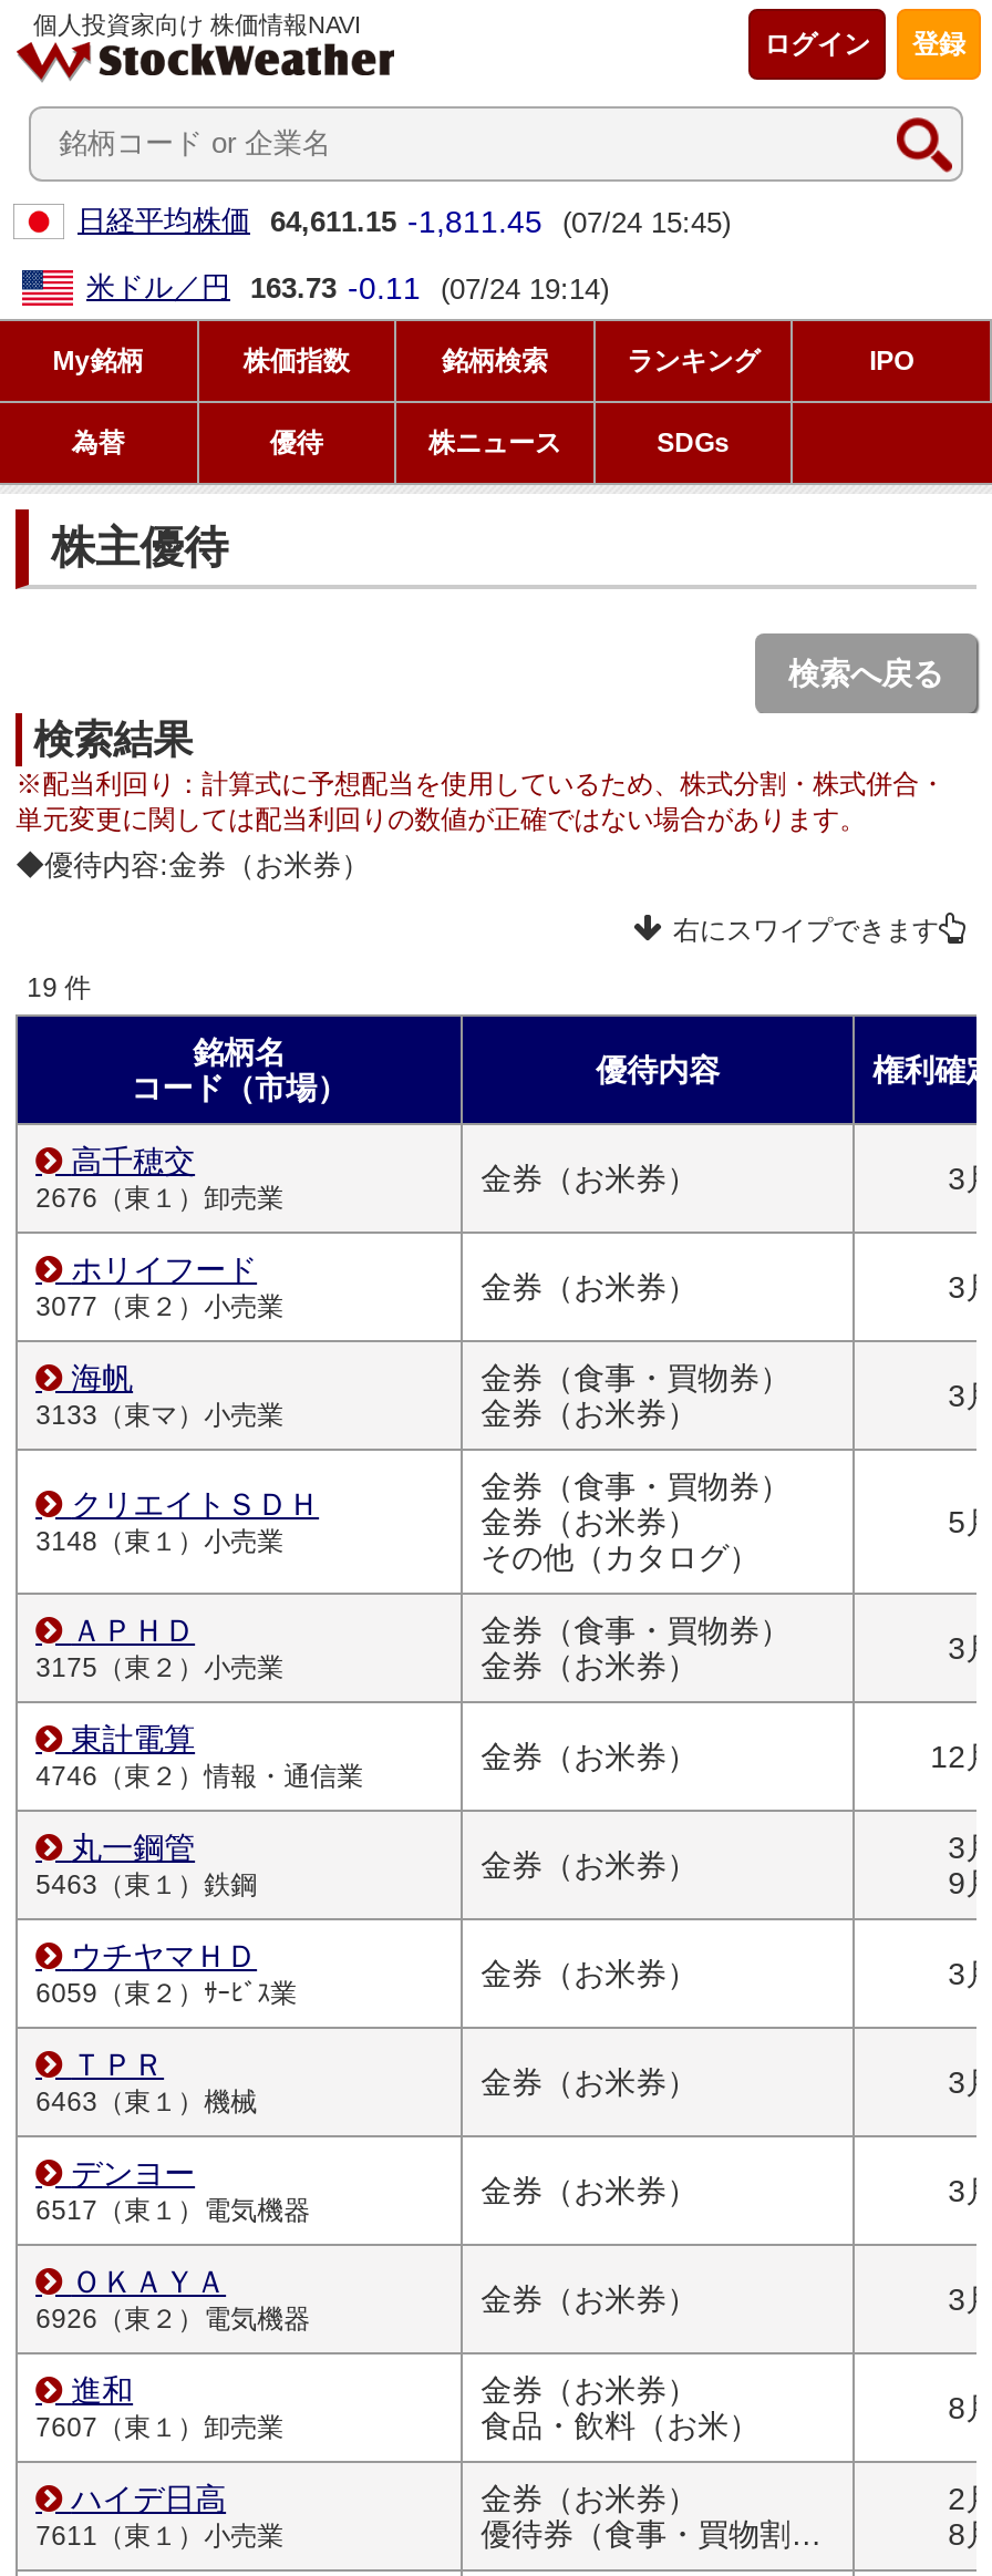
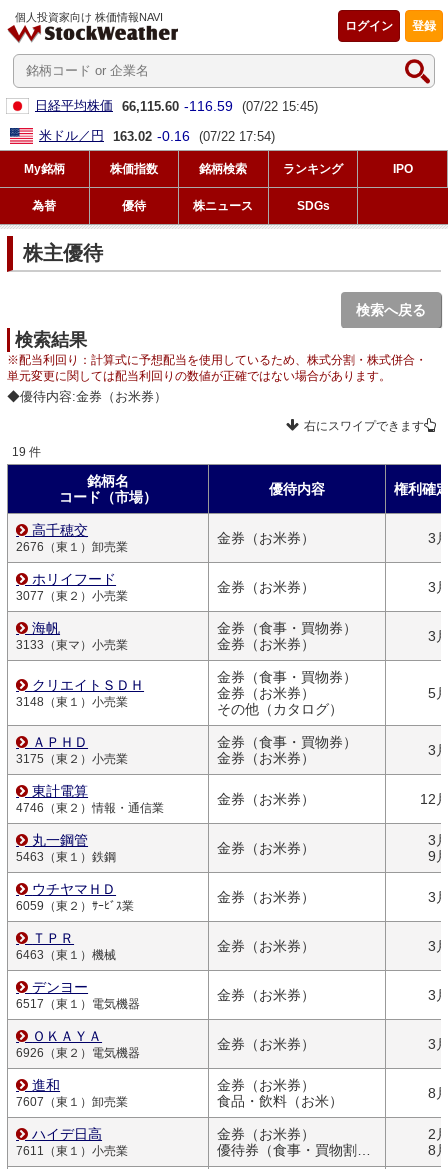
- 日経平均株価 64,611.15 -1,811.45 (07/24 15:45)
+ 日経平均株価 66,115.60 -116.59 (07/22 15:45)

- 米ドル／円 163.73 -0.11 (07/24 19:14)
+ 米ドル／円 163.02 -0.16 (07/22 17:54)
